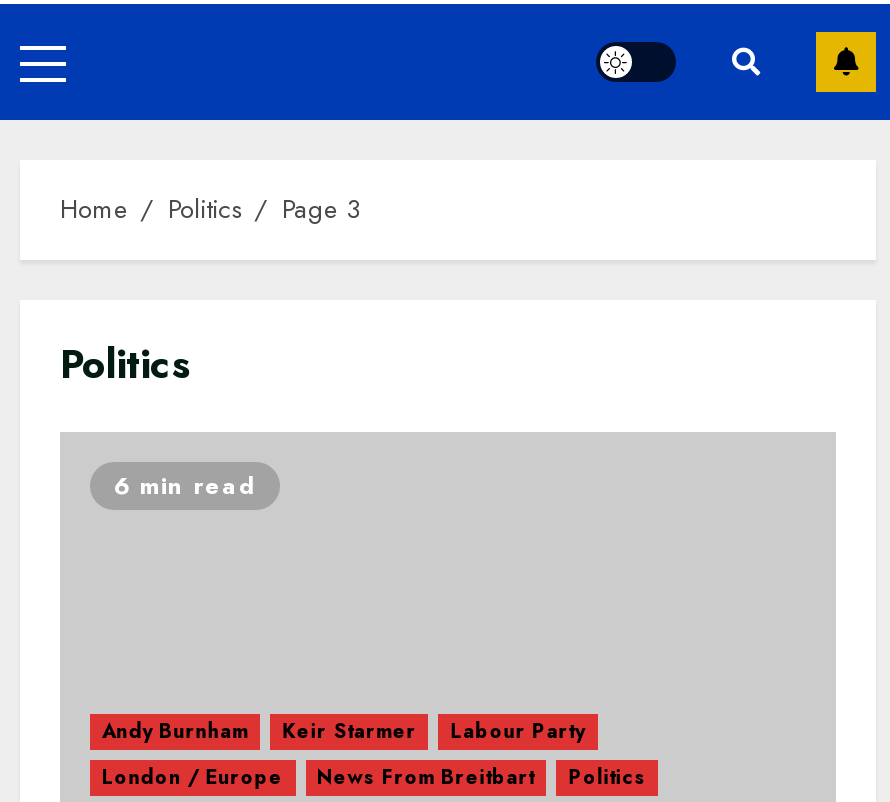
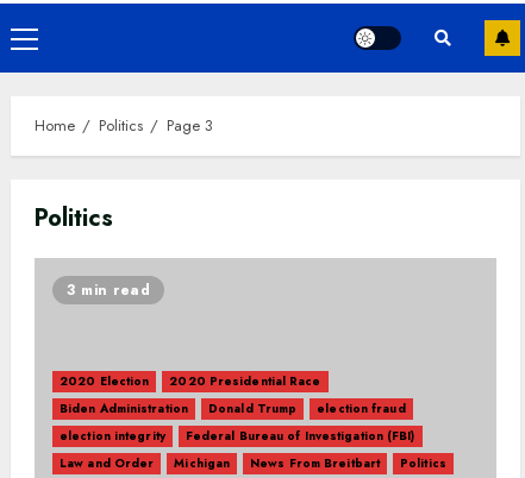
- 6 min read
+ 3 min read

- Andy Burnham
- Keir Starmer
- Labour Party
- London / Europe
+ 2020 Election
+ 2020 Presidential Race
+ Biden Administration
+ Donald Trump
+ election fraud
+ election integrity
+ Federal Bureau of Investigation (FBI)
+ Law and Order
+ Michigan
